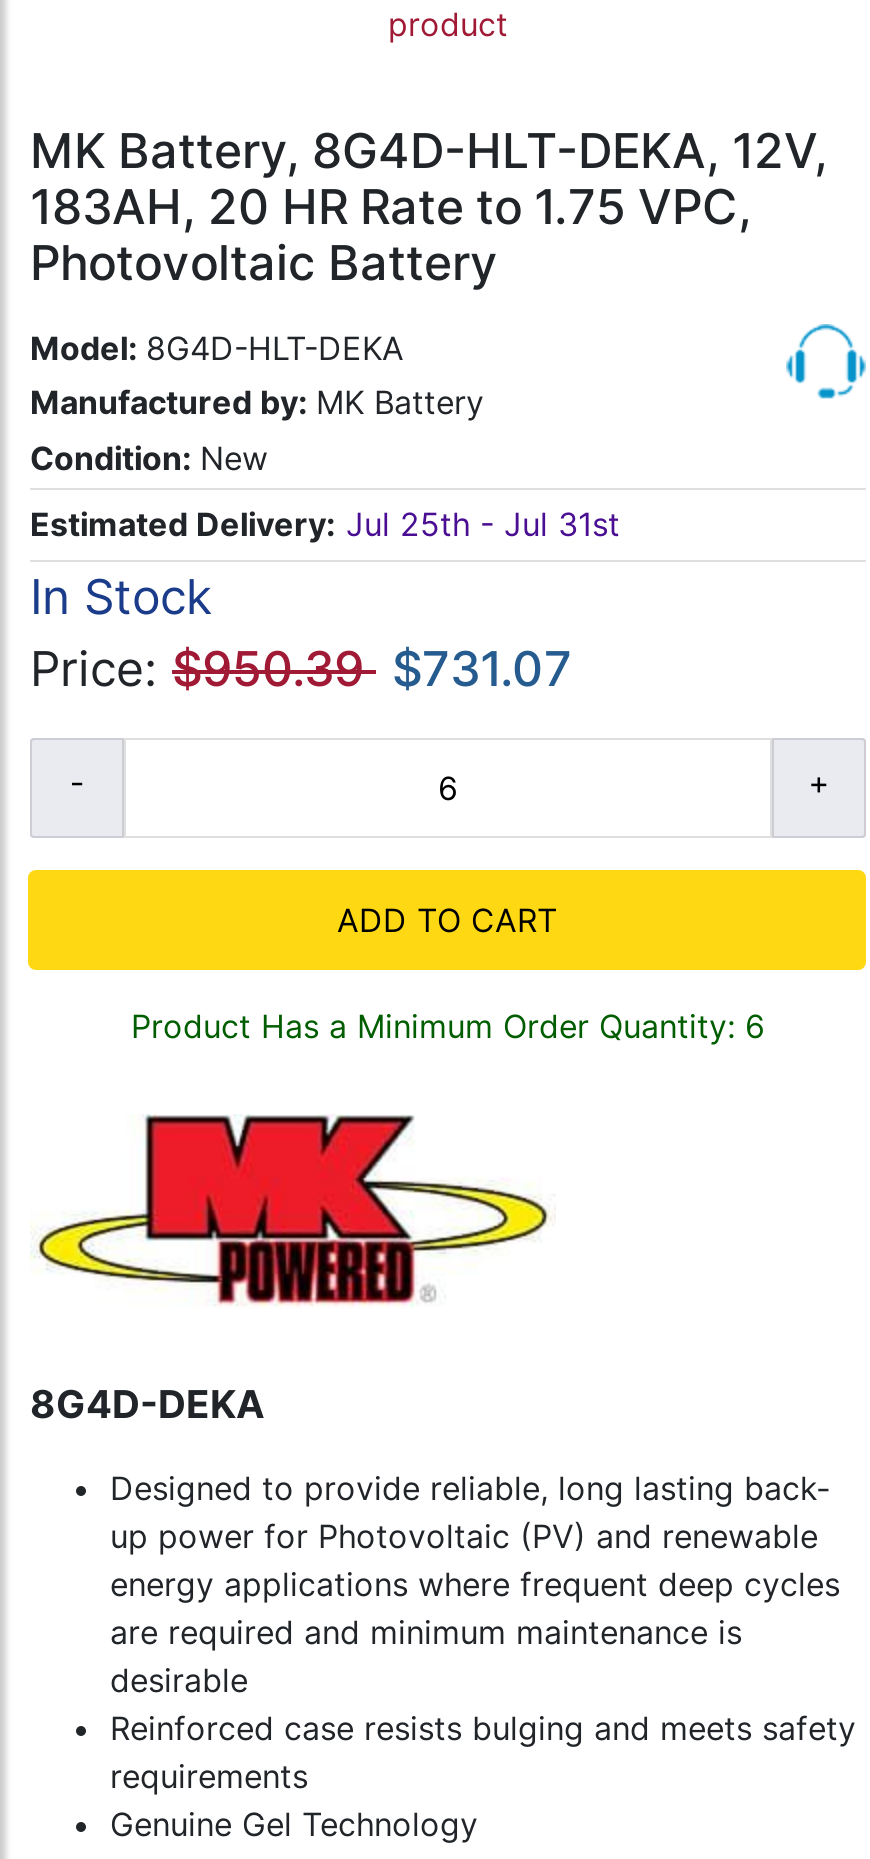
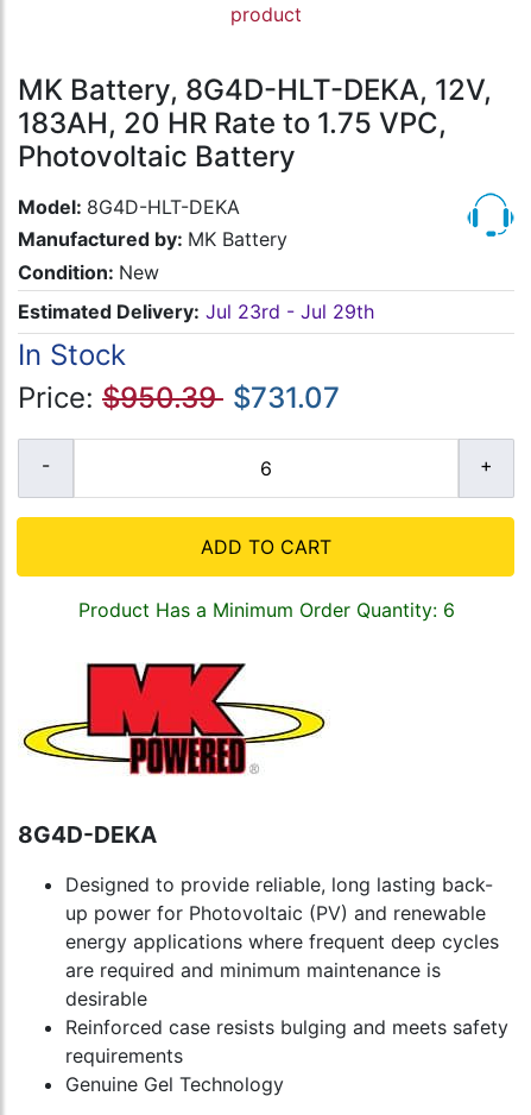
- Estimated Delivery: Jul 25th - Jul 31st
+ Estimated Delivery: Jul 23rd - Jul 29th
